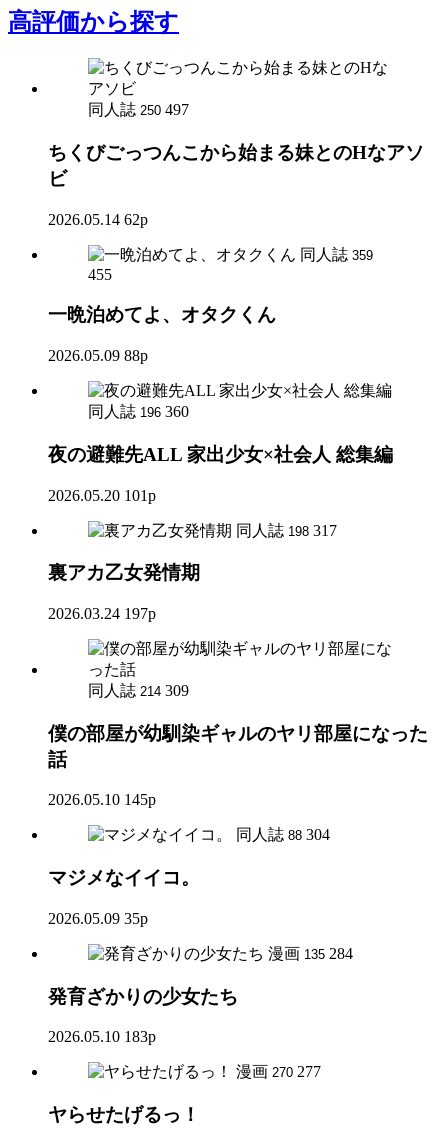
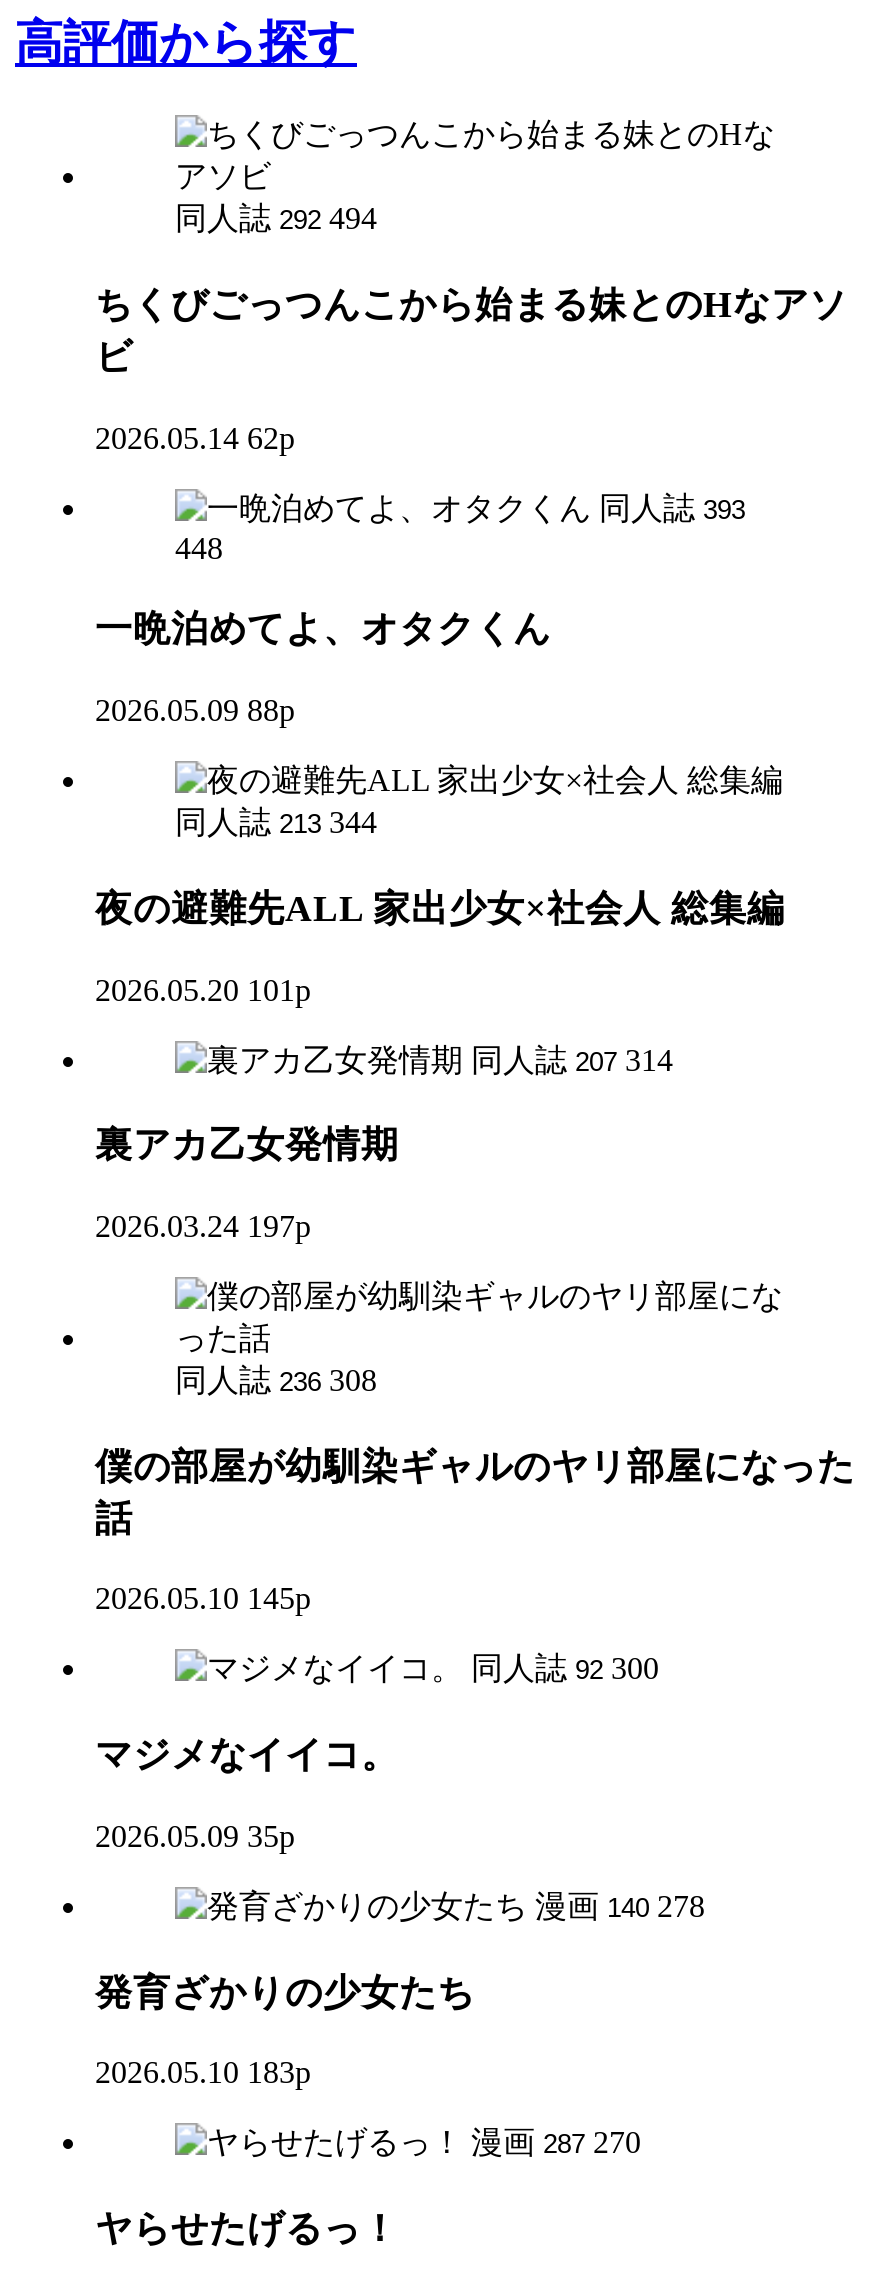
- 同人誌 250 497
+ 同人誌 292 494

- 同人誌 359
+ 同人誌 393

- 455
+ 448

- 同人誌 196 360
+ 同人誌 213 344

- 同人誌 198 317
+ 同人誌 207 314

- 同人誌 214 309
+ 同人誌 236 308

- 同人誌 88 304
+ 同人誌 92 300

- 漫画 135 284
+ 漫画 140 278

- 漫画 270 277
+ 漫画 287 270
